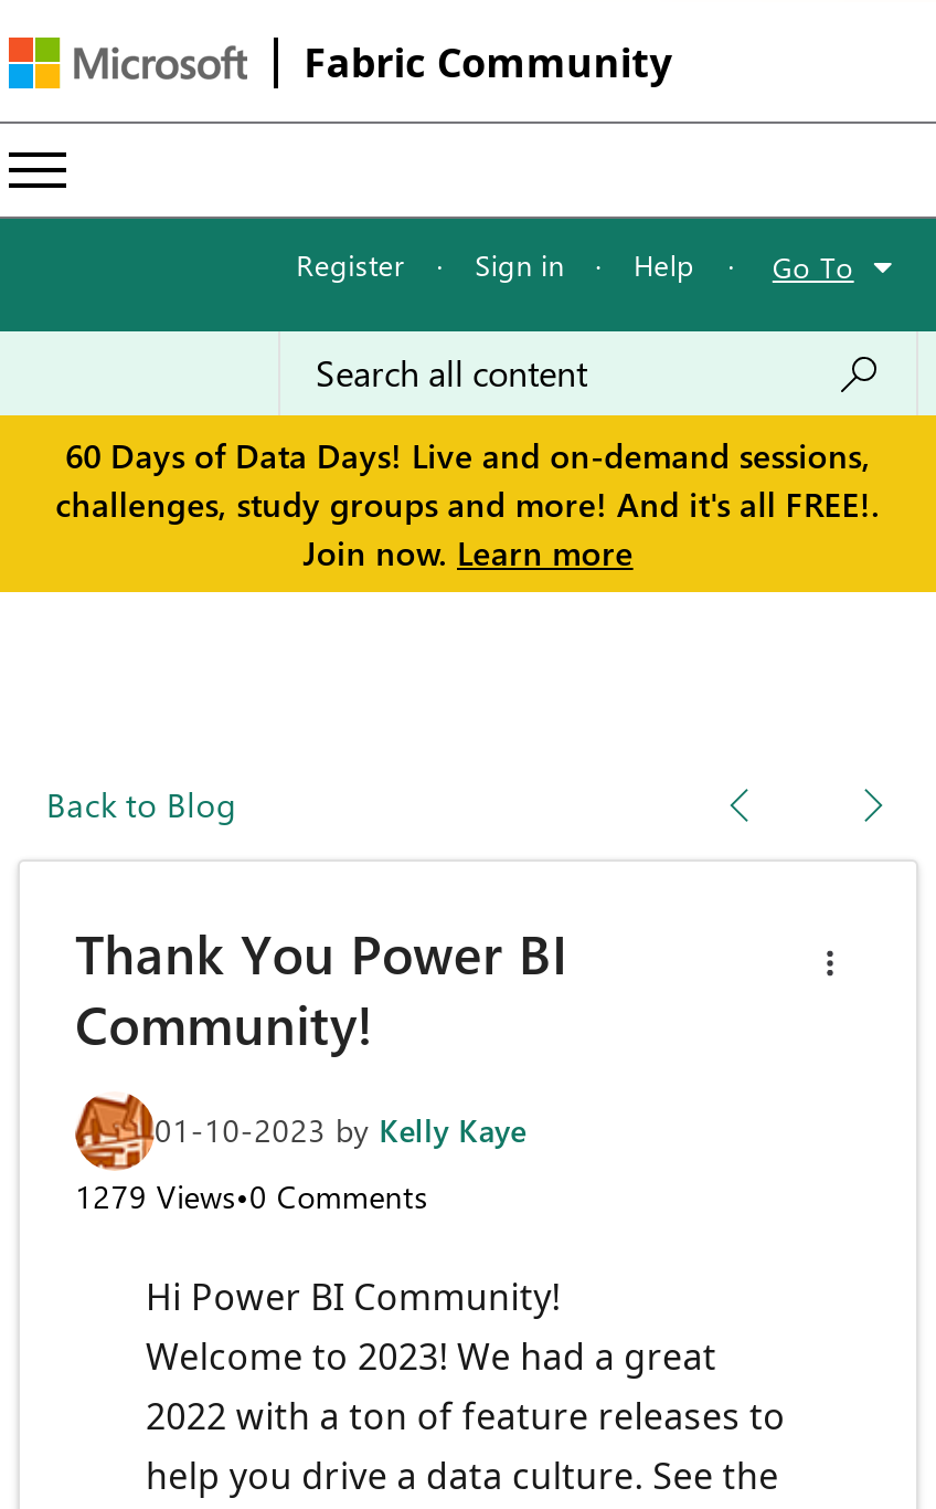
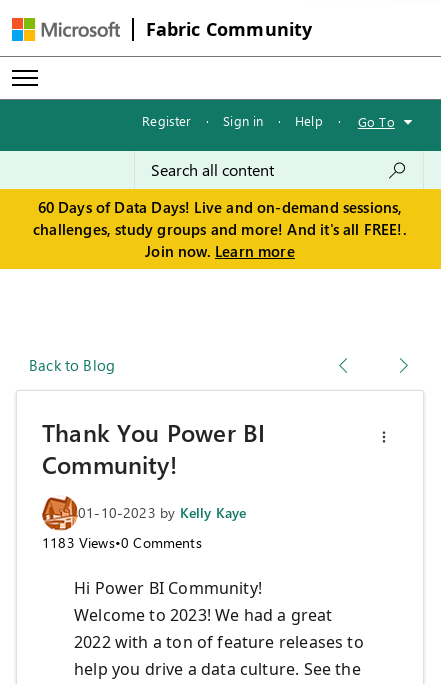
- 1279 Views•0 Comments
+ 1183 Views•0 Comments
